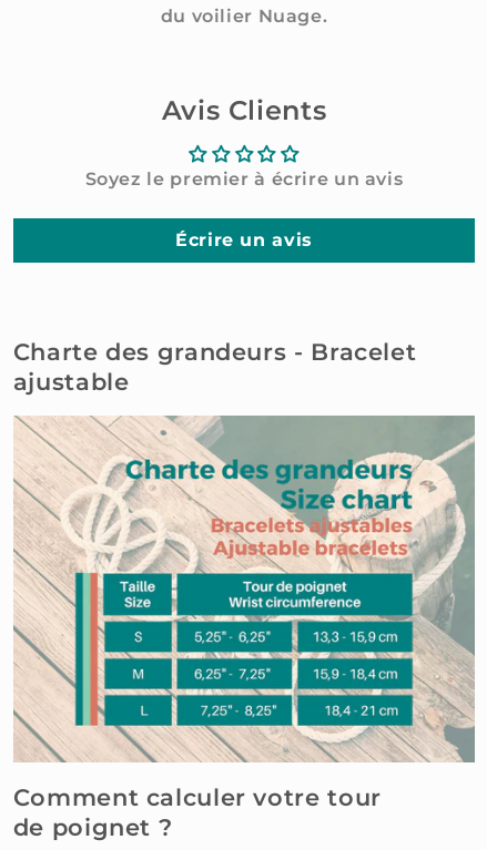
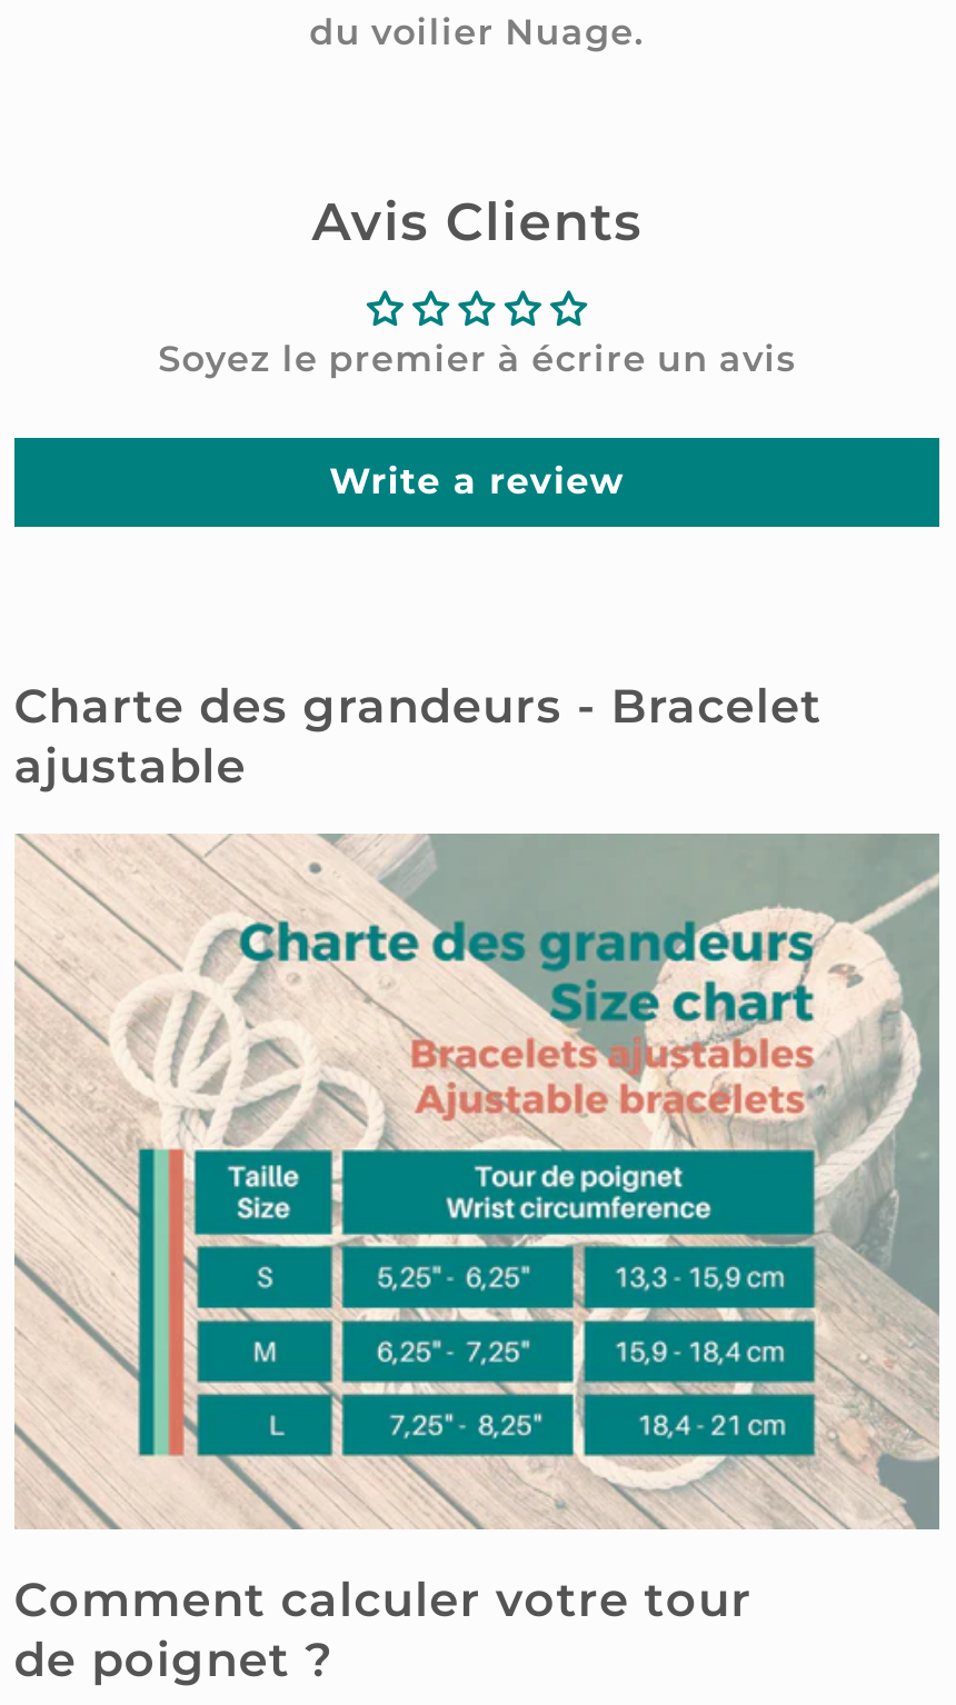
- Écrire un avis
+ Write a review
